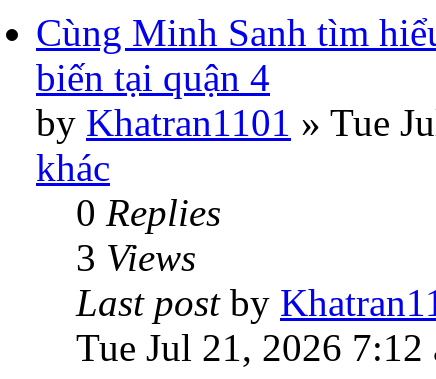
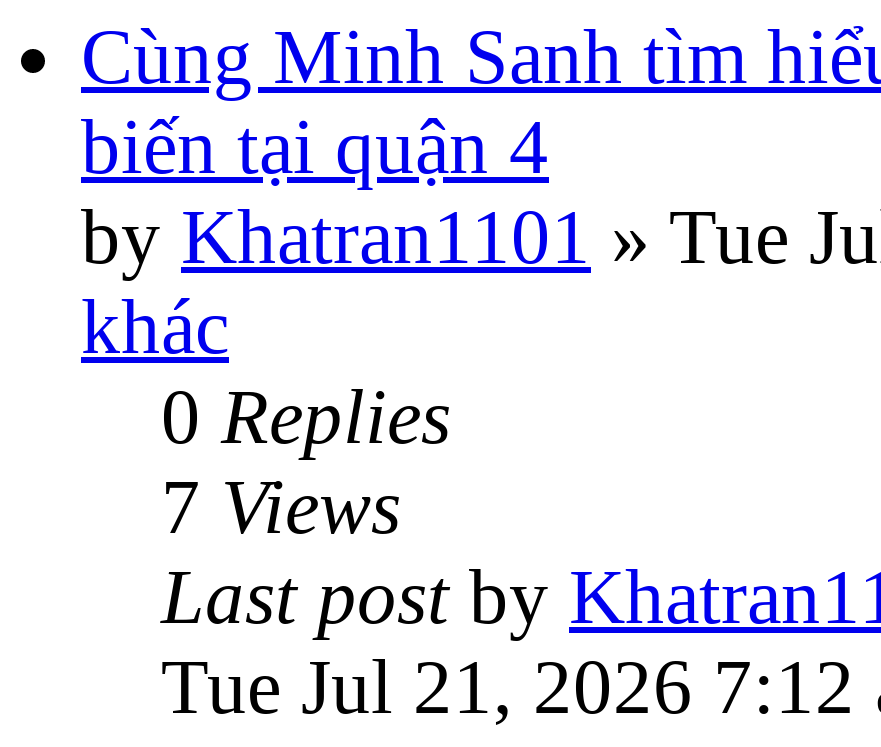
- 3 Views
+ 7 Views
